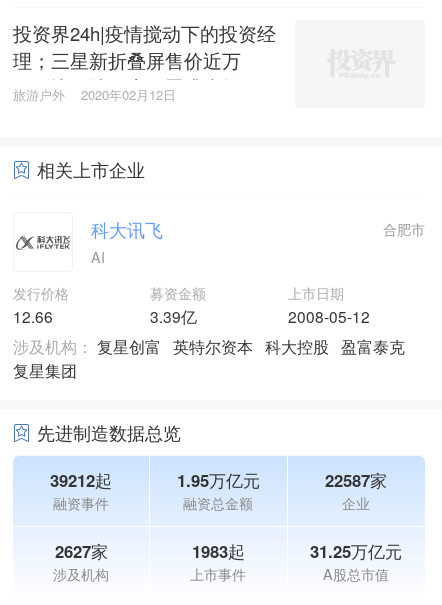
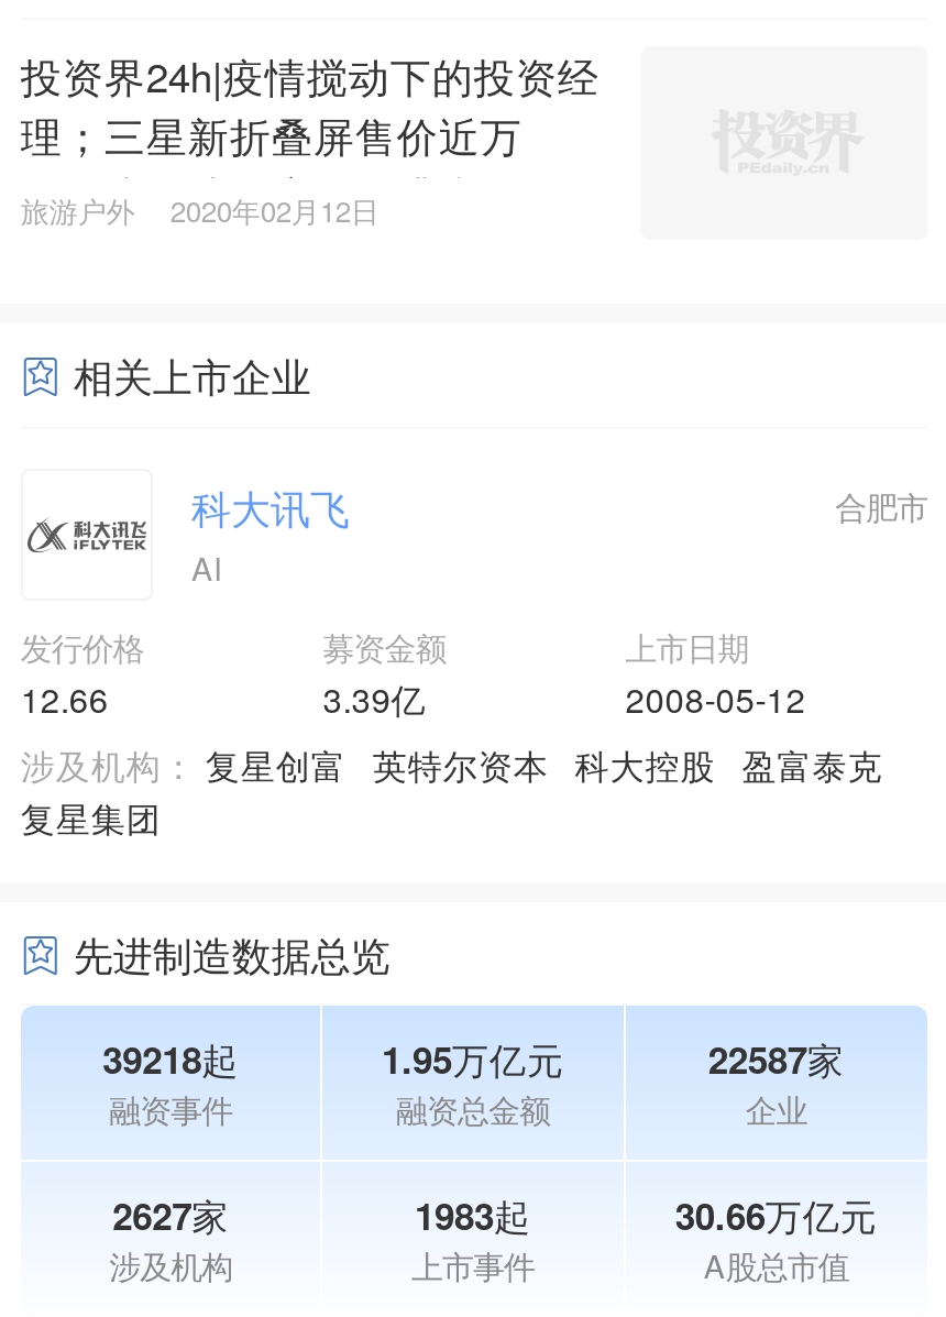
- 39212起
+ 39218起

- 31.25万亿元
+ 30.66万亿元
